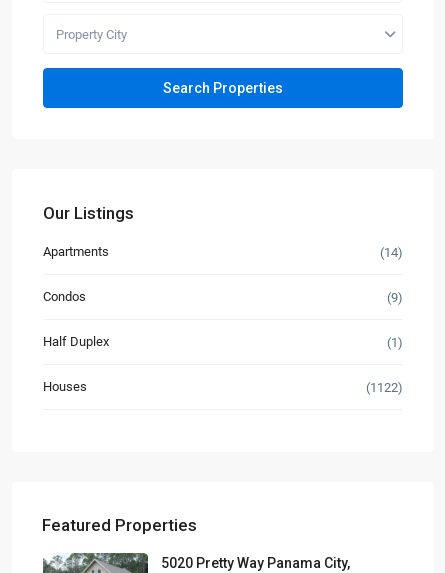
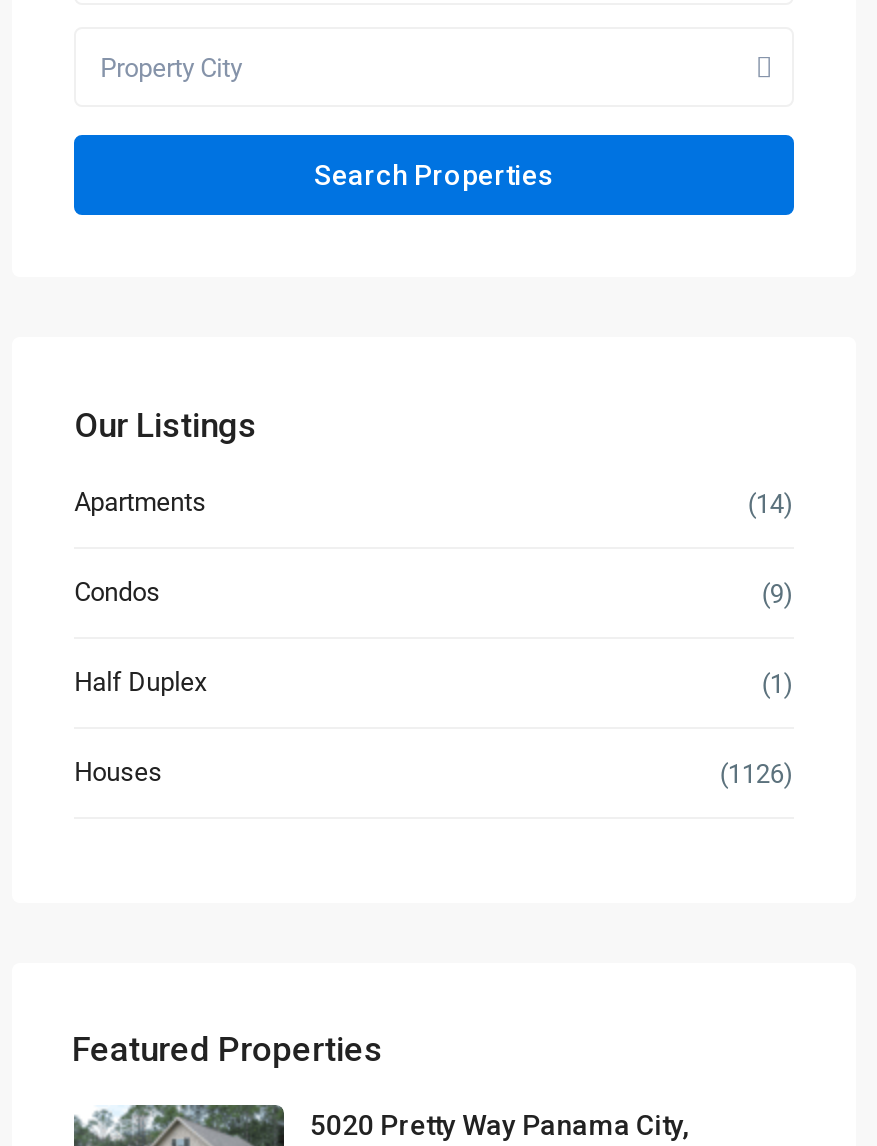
- (1122)
+ (1126)
